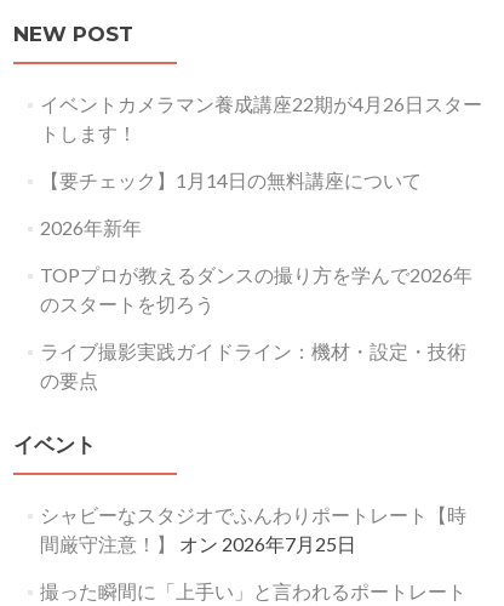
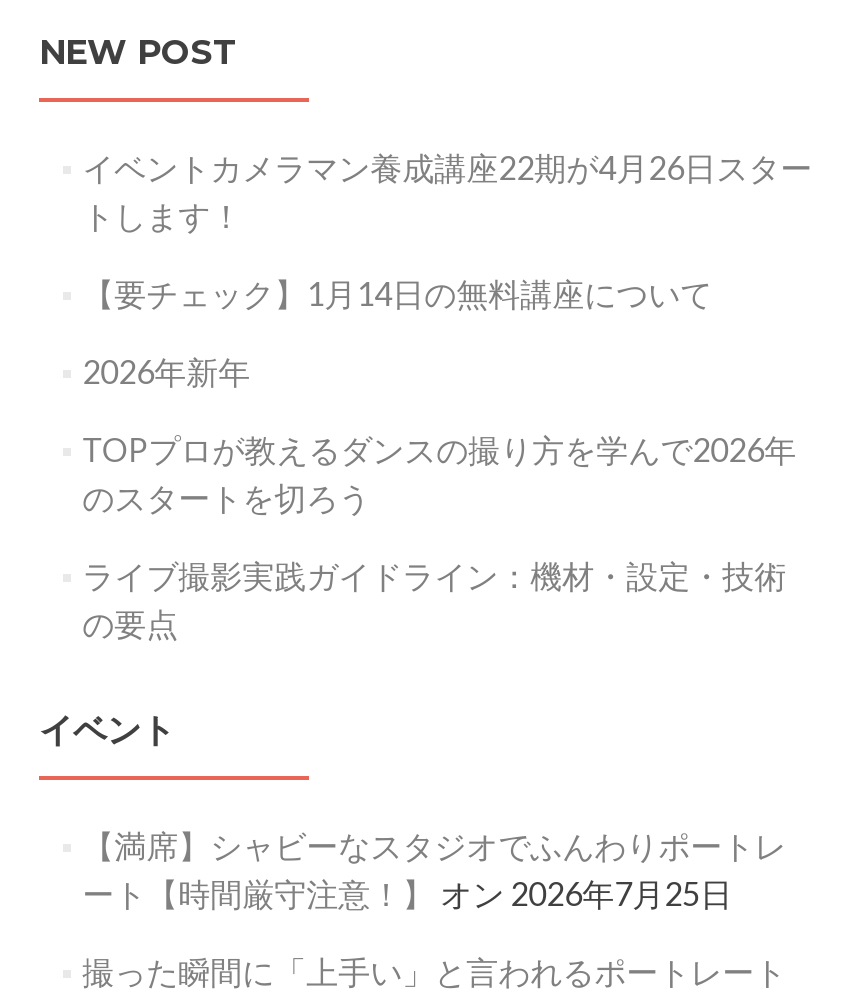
- シャビーなスタジオでふんわりポートレート【時
- 間厳守注意！】オン 2026年7月25日
+ 【満席】シャビーなスタジオでふんわりポートレ
+ ート【時間厳守注意！】オン 2026年7月25日
